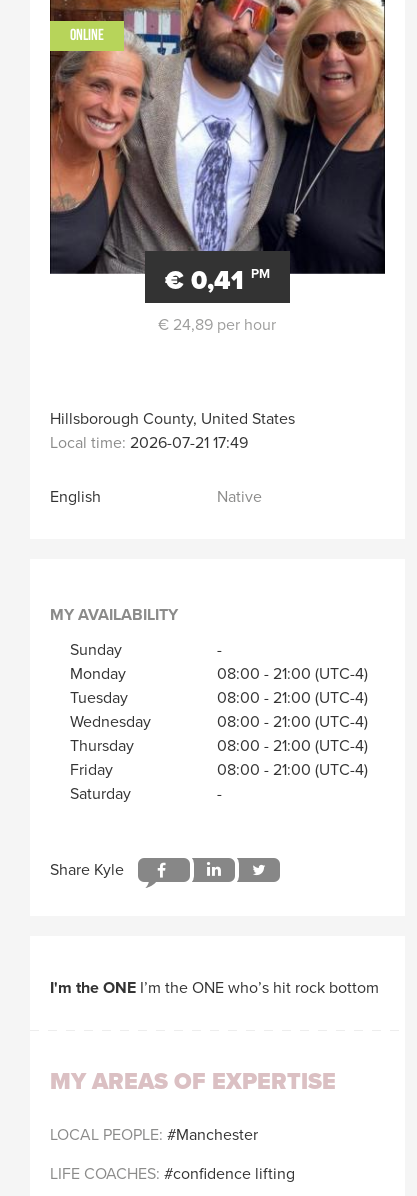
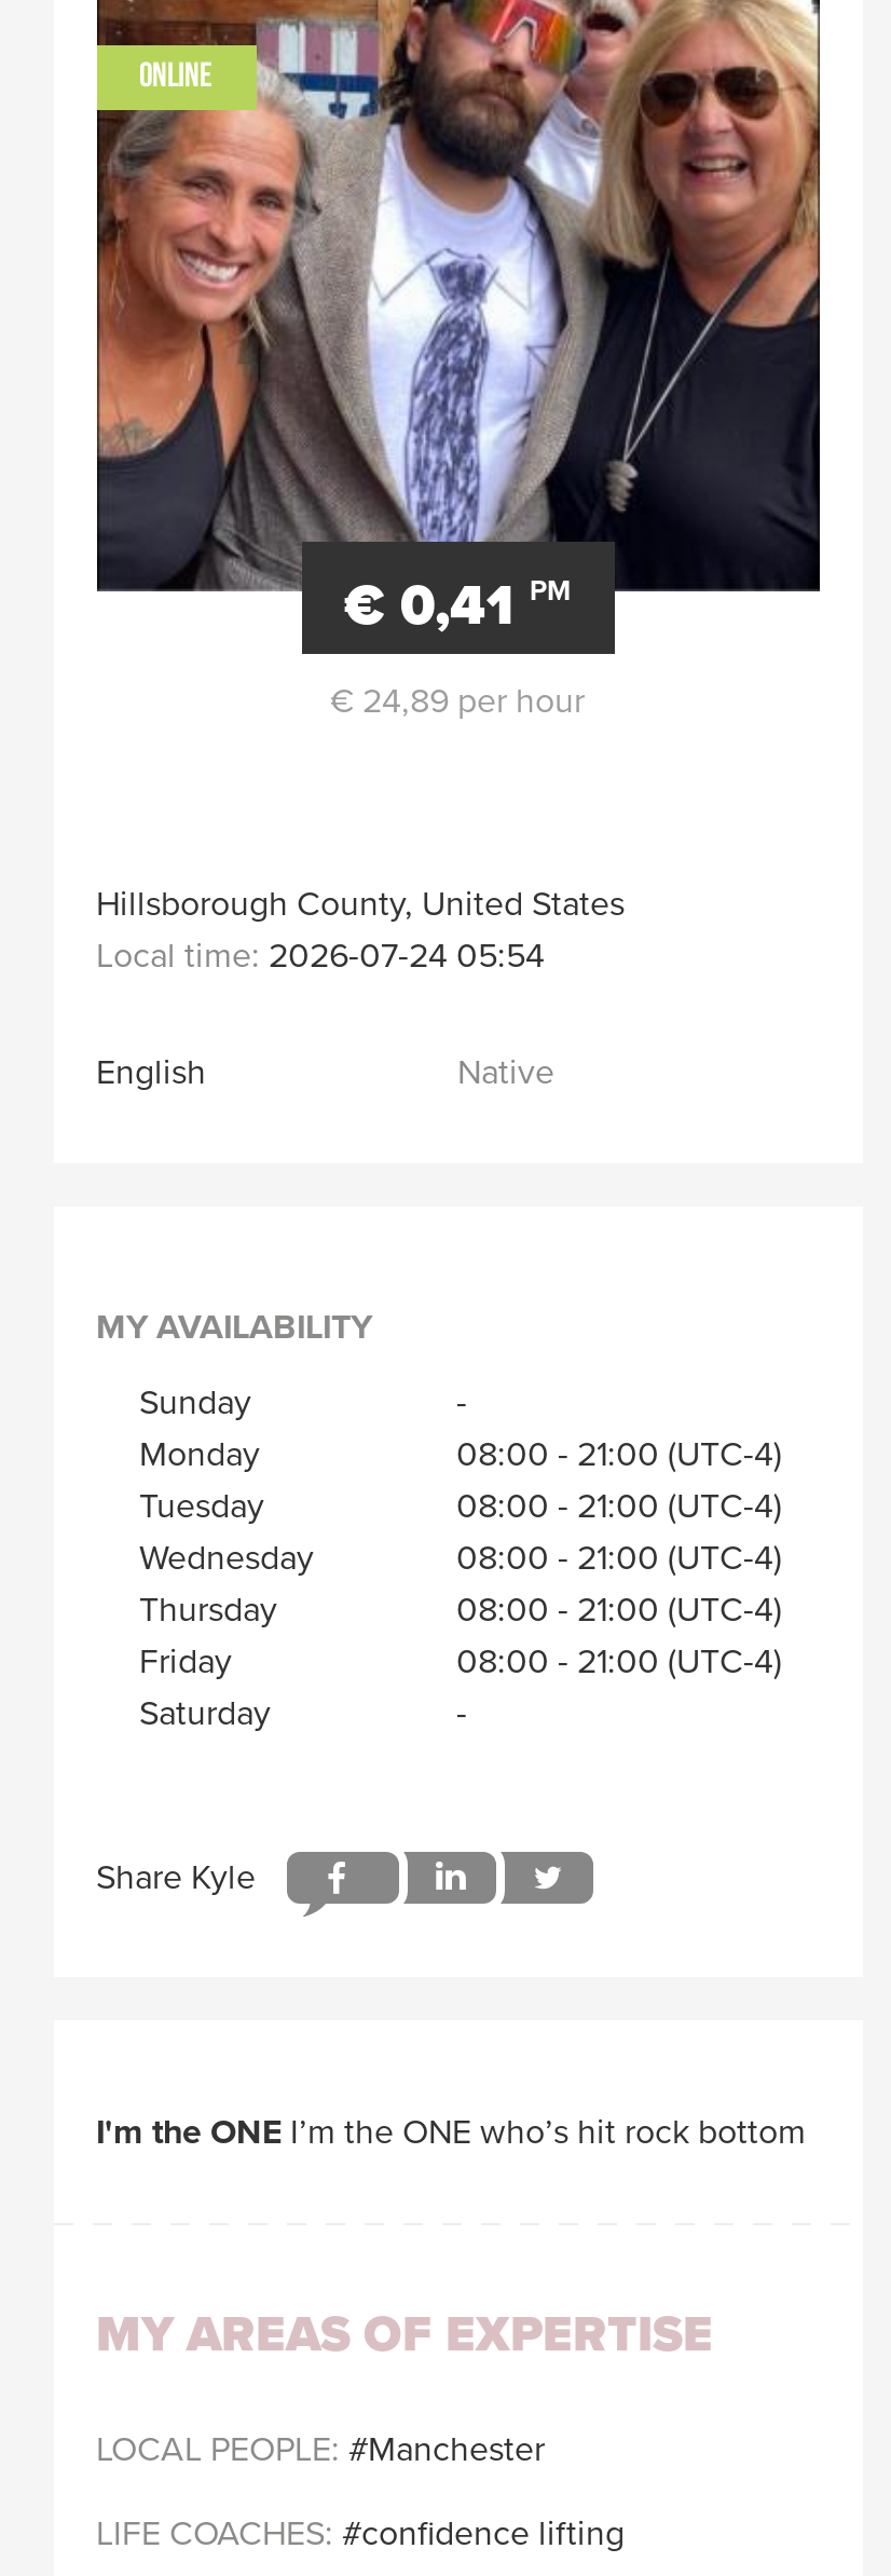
- Local time: 2026-07-21 17:49
+ Local time: 2026-07-24 05:54
